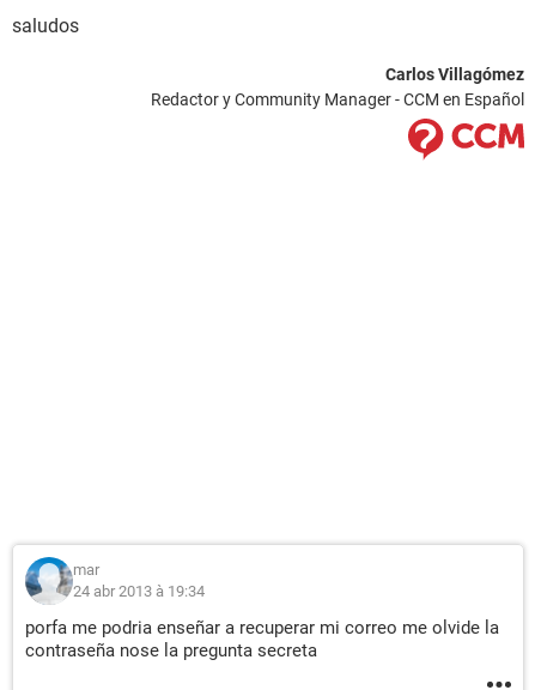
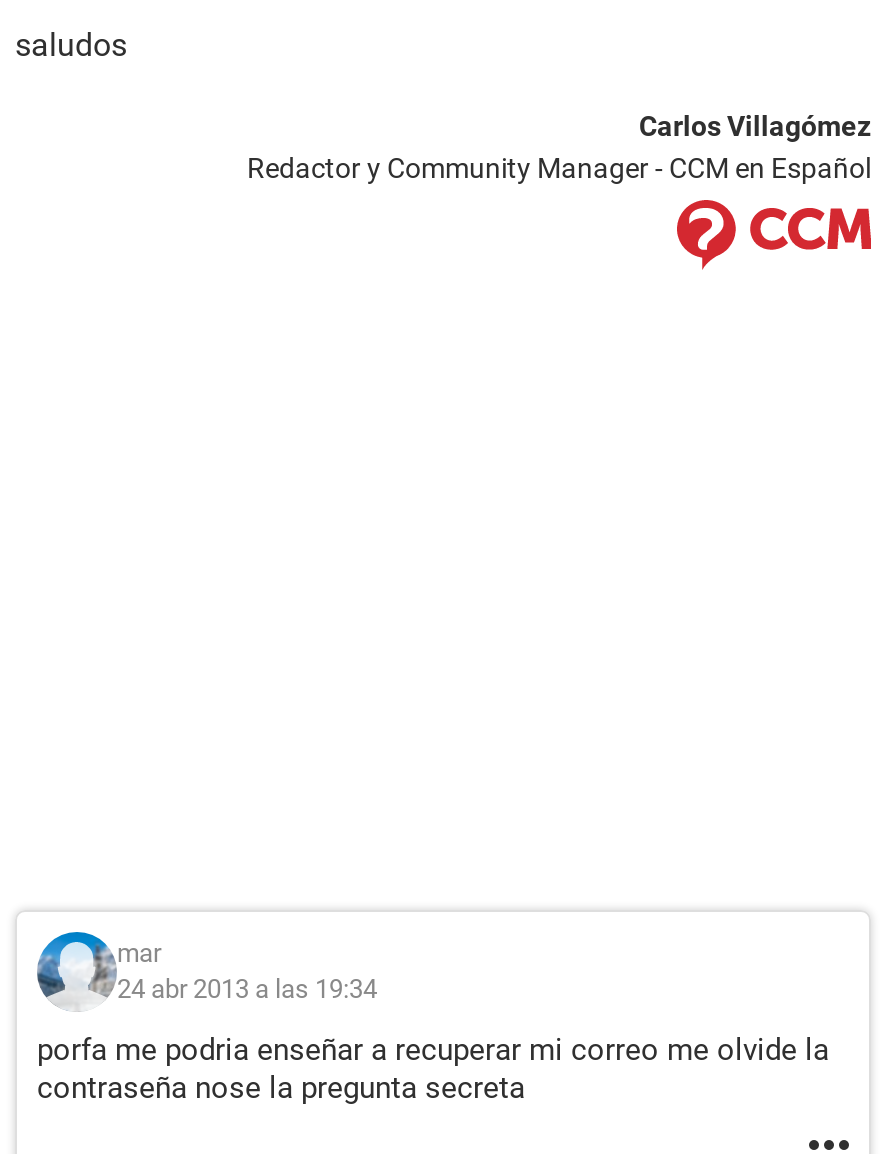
- 24 abr 2013 à 19:34
+ 24 abr 2013 a las 19:34
